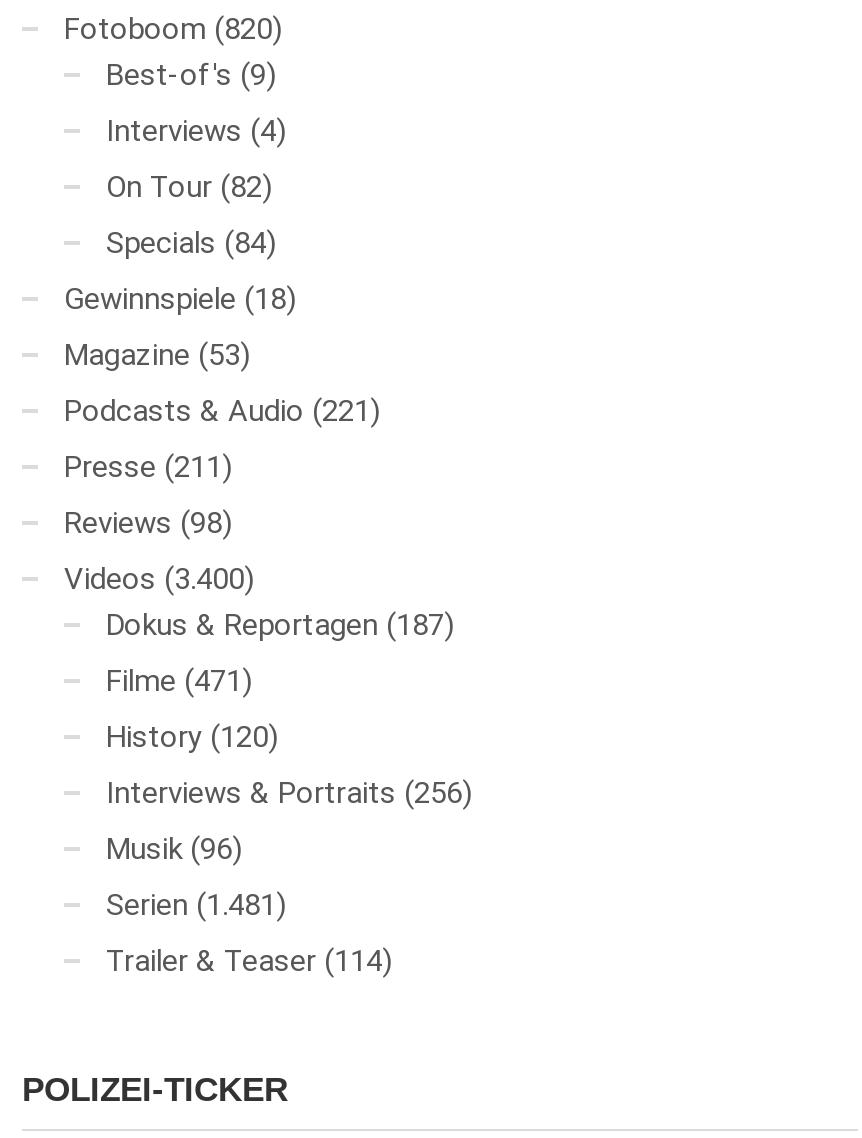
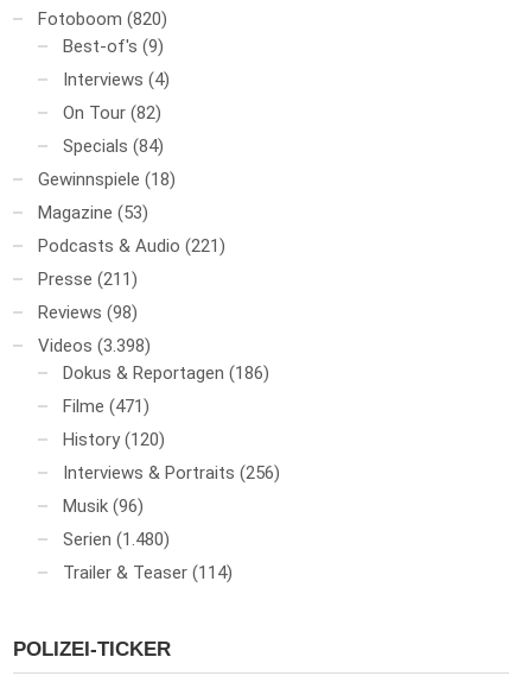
- Videos (3.400)
+ Videos (3.398)

- Dokus & Reportagen (187)
+ Dokus & Reportagen (186)

- Serien (1.481)
+ Serien (1.480)
